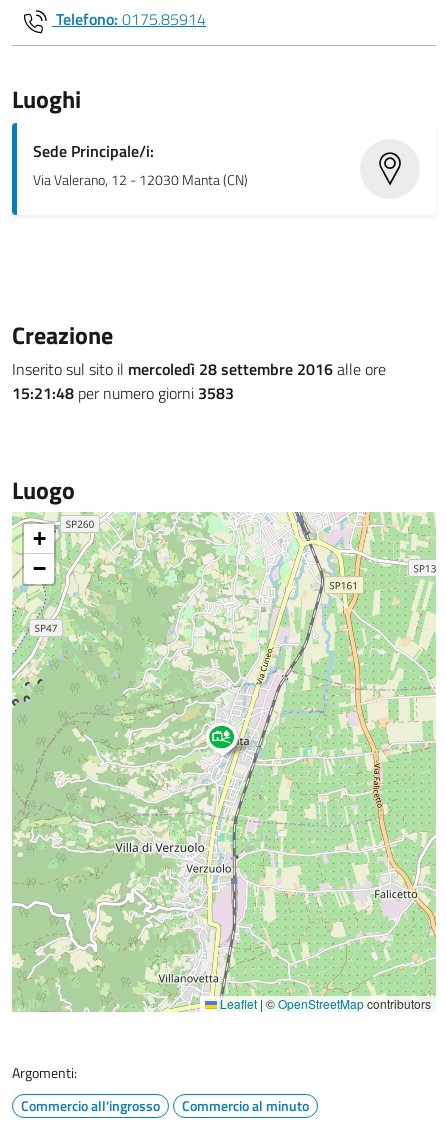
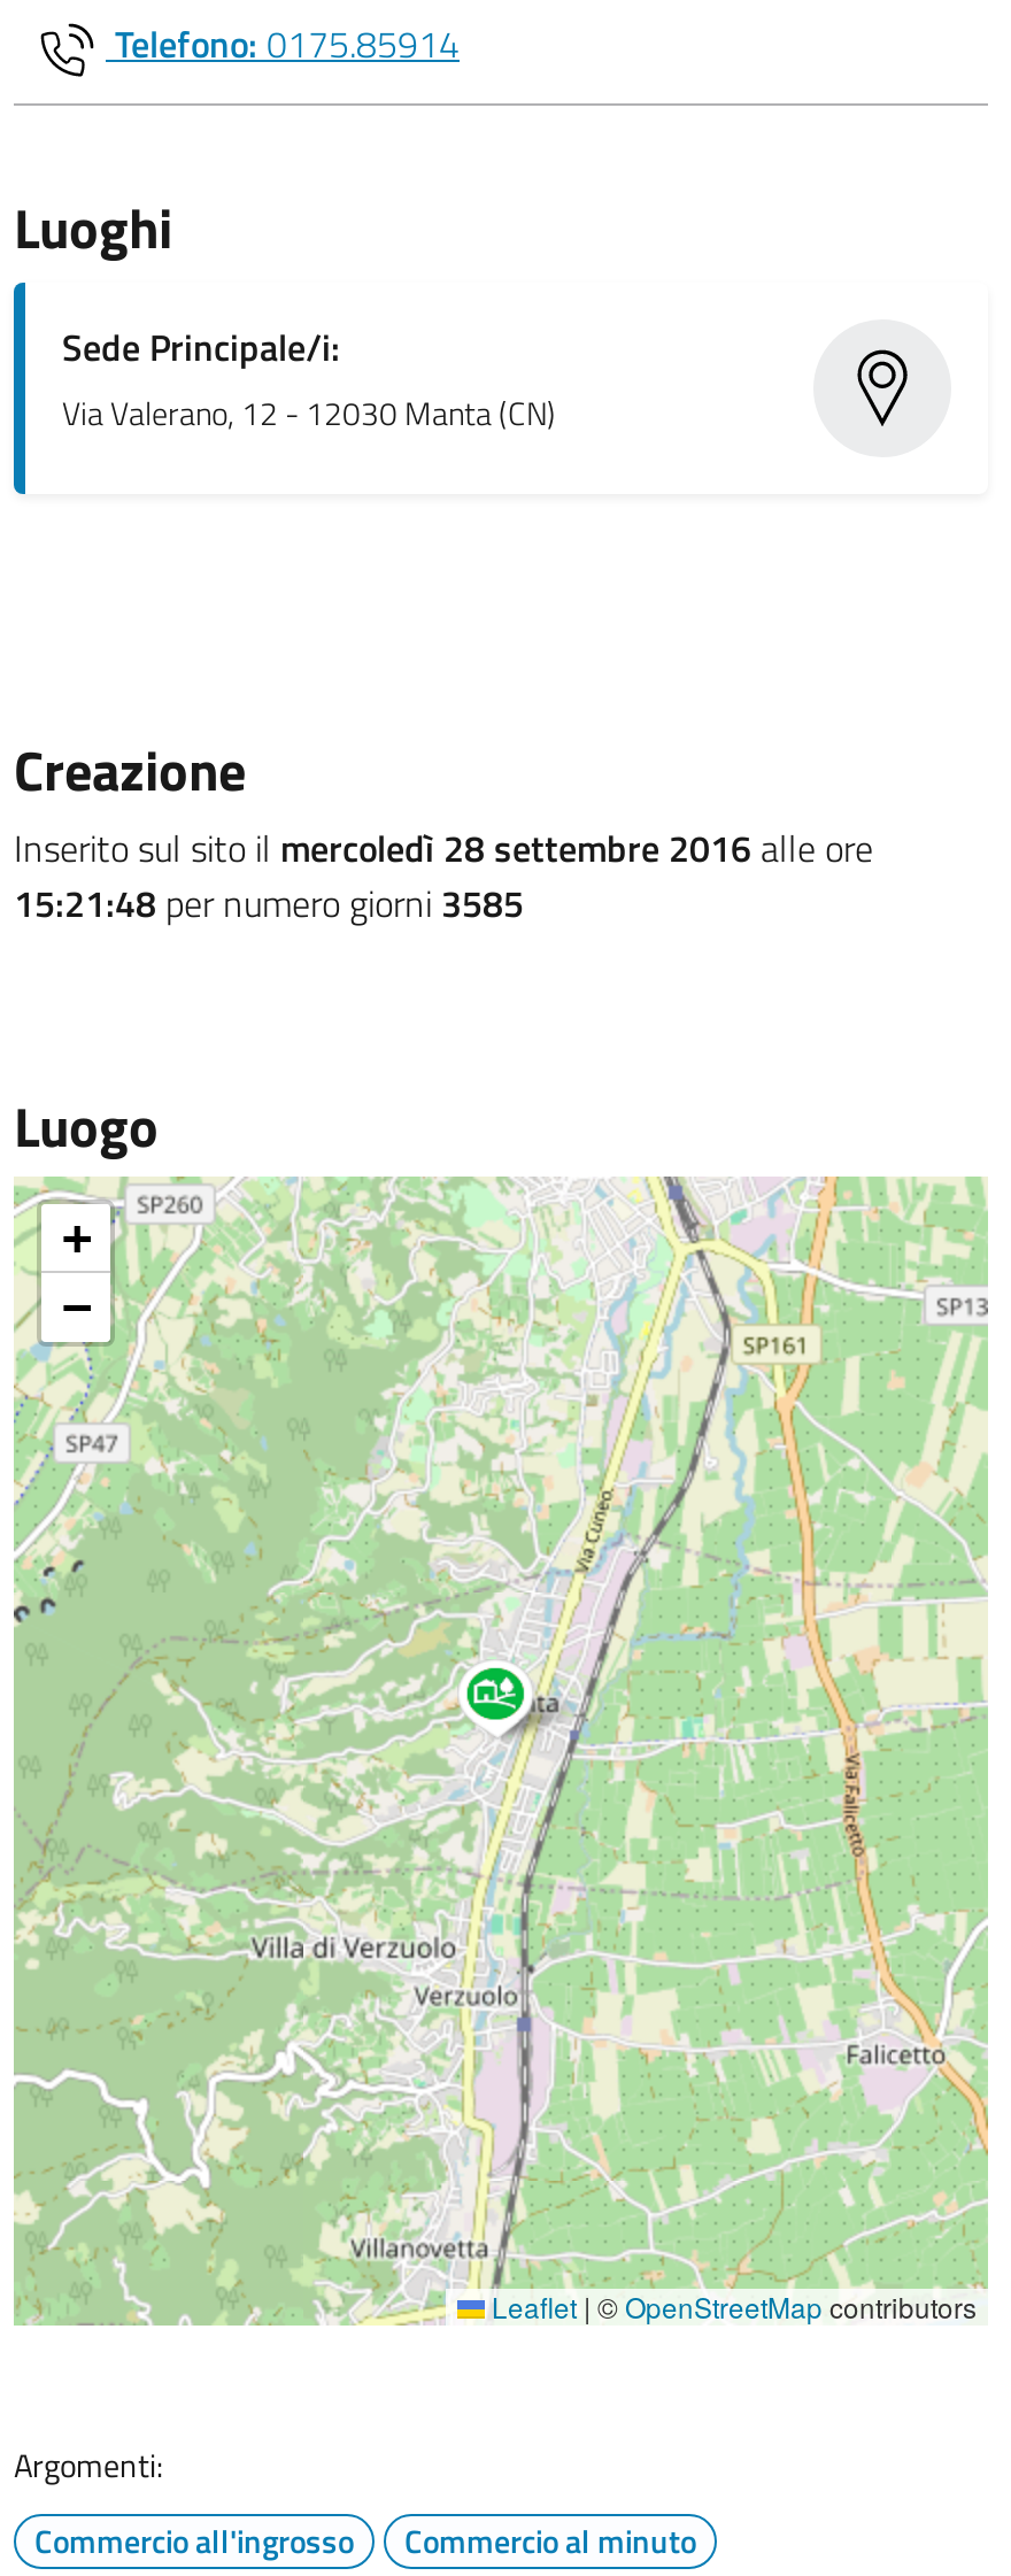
- 15:21:48 per numero giorni 3583
+ 15:21:48 per numero giorni 3585
